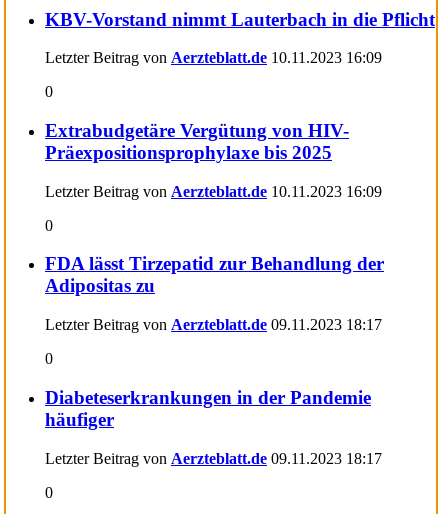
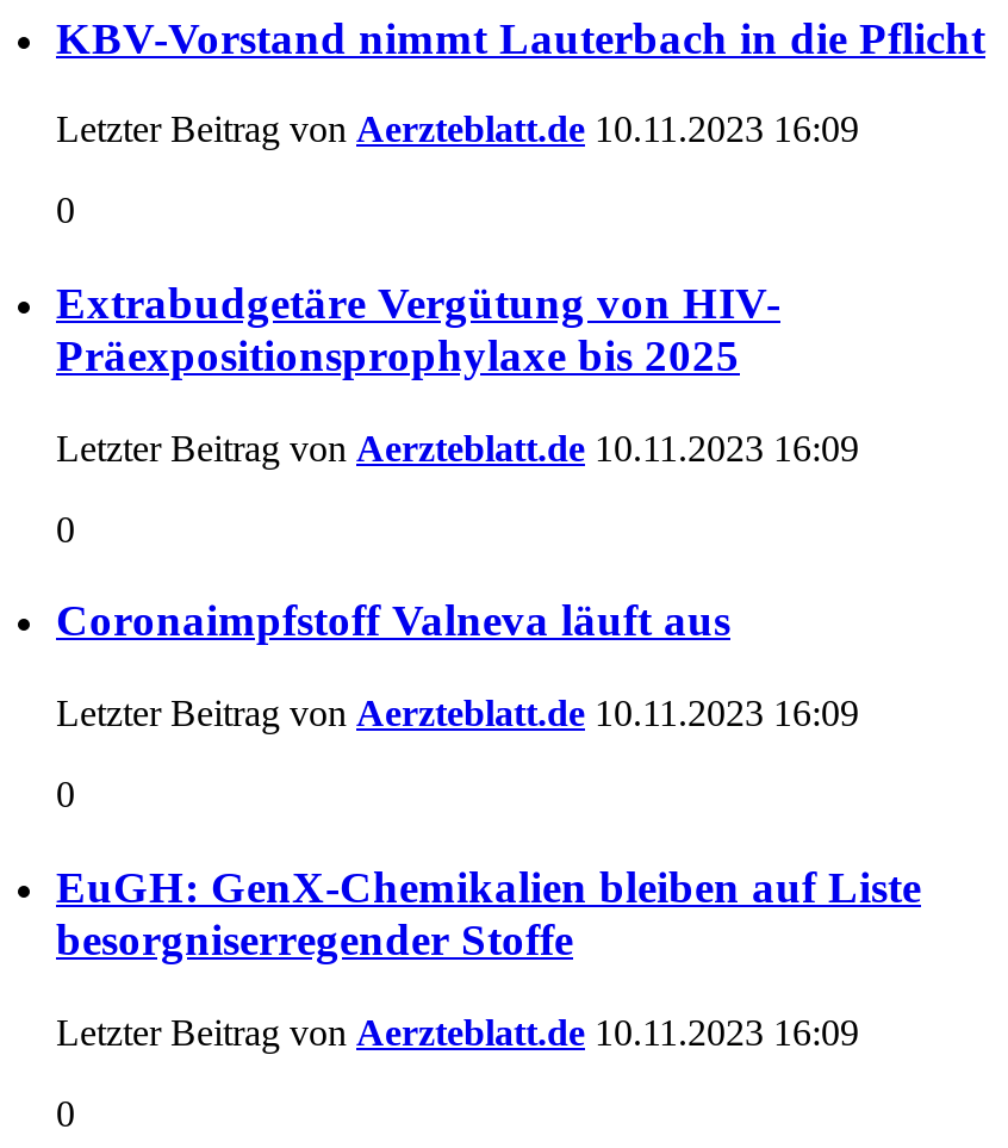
- FDA lässt Tirzepatid zur Behandlung der
- Adipositas zu
+ Coronaimpfstoff Valneva läuft aus

- Letzter Beitrag von Aerzteblatt.de 09.11.2023 18:17
+ Letzter Beitrag von Aerzteblatt.de 10.11.2023 16:09

- Diabeteserkrankungen in der Pandemie
- häufiger
+ EuGH: GenX-Chemikalien bleiben auf Liste
+ besorgniserregender Stoffe

- Letzter Beitrag von Aerzteblatt.de 09.11.2023 18:17
+ Letzter Beitrag von Aerzteblatt.de 10.11.2023 16:09
